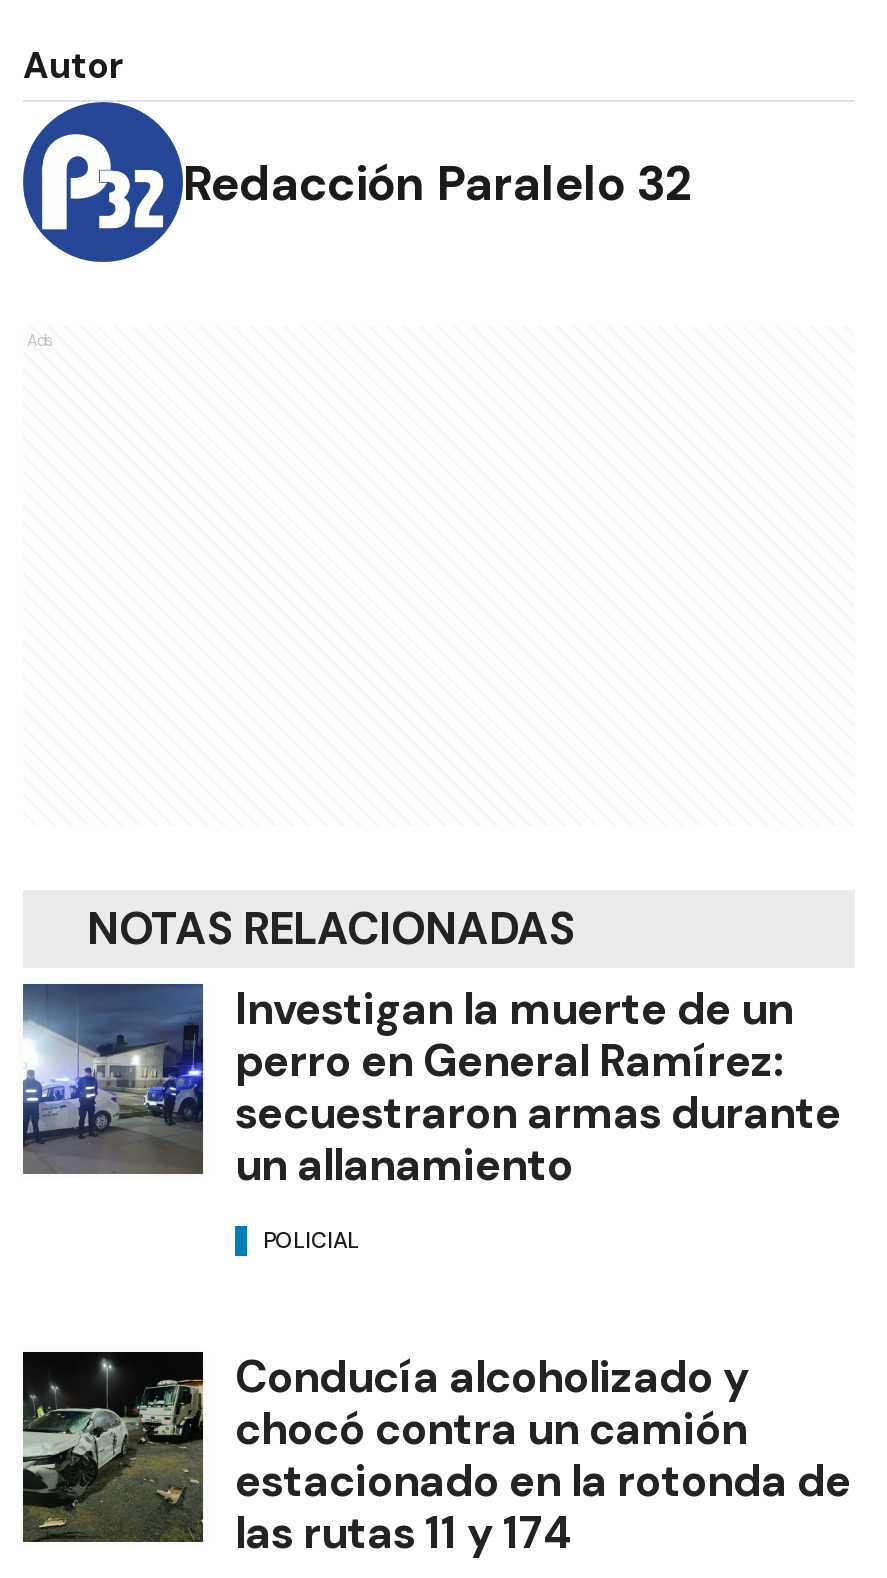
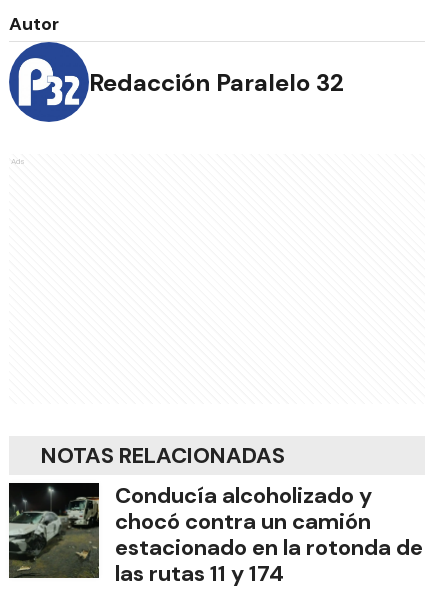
- [image]
- Investigan la muerte de un
- perro en General Ramírez:
- secuestraron armas durante
- un allanamiento
- POLICIAL
